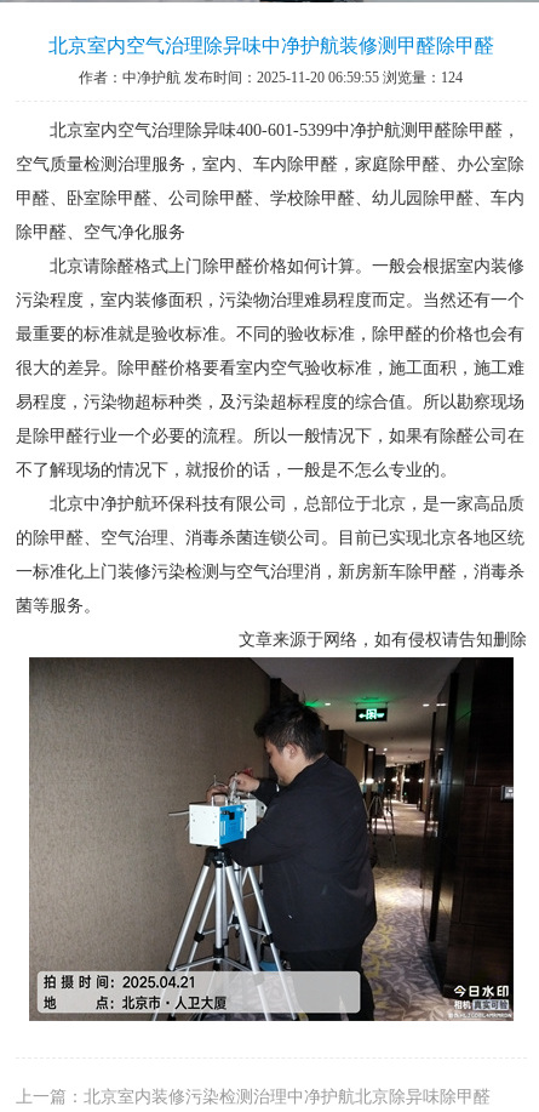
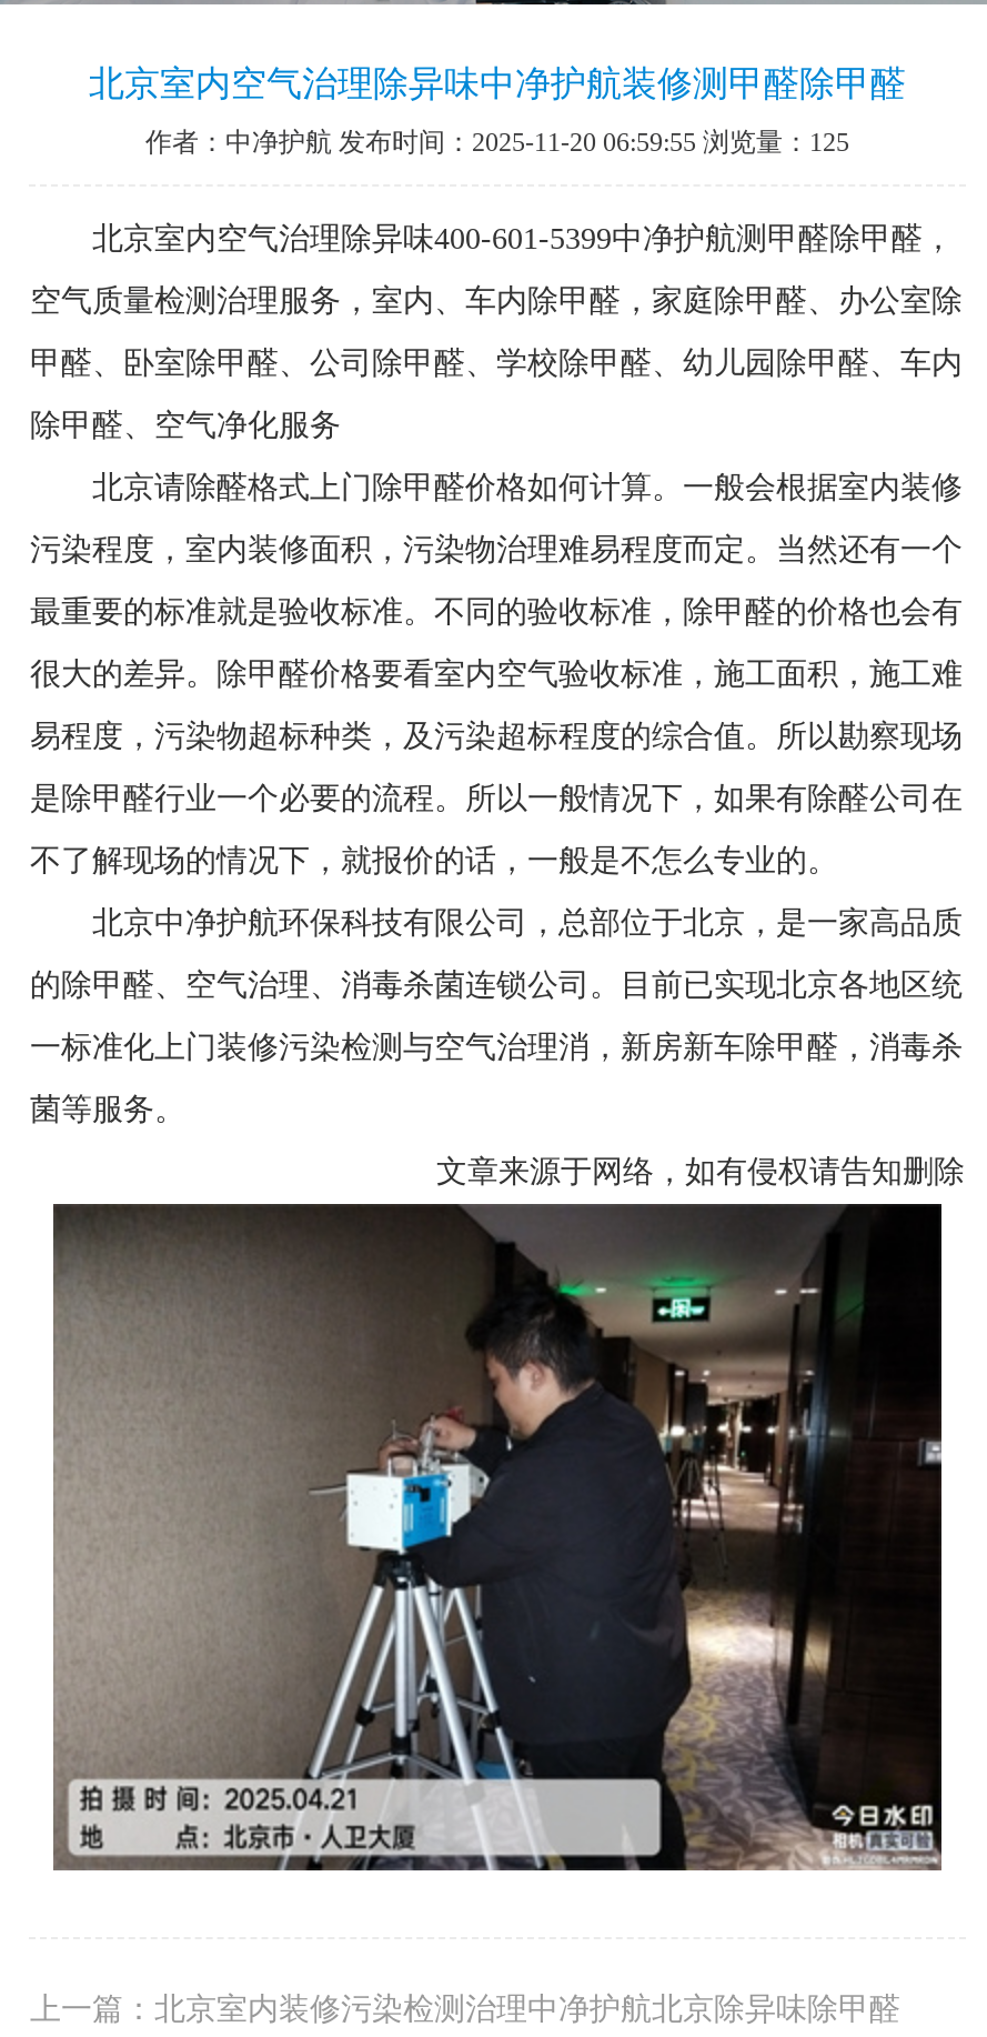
- 作者：中净护航 发布时间：2025-11-20 06:59:55 浏览量：124
+ 作者：中净护航 发布时间：2025-11-20 06:59:55 浏览量：125
